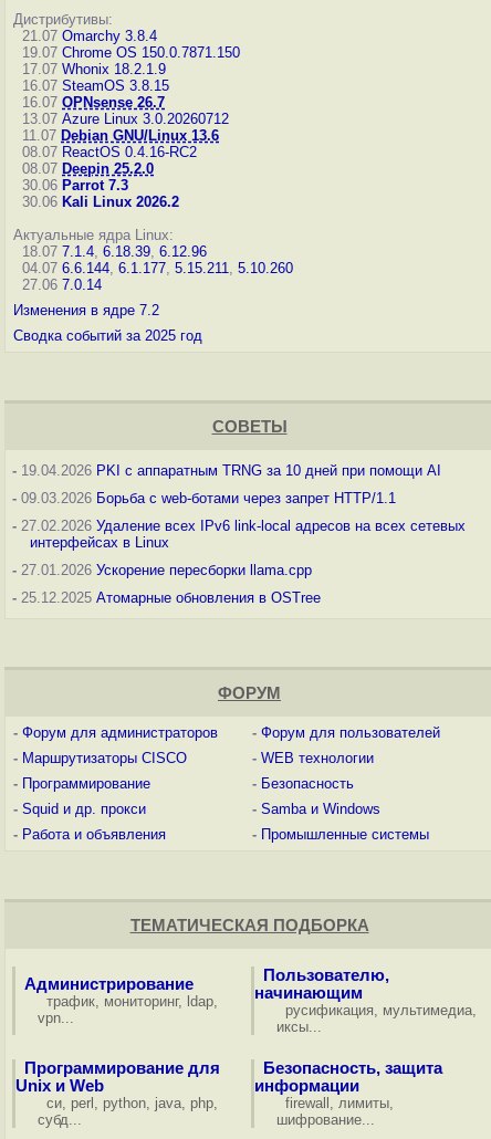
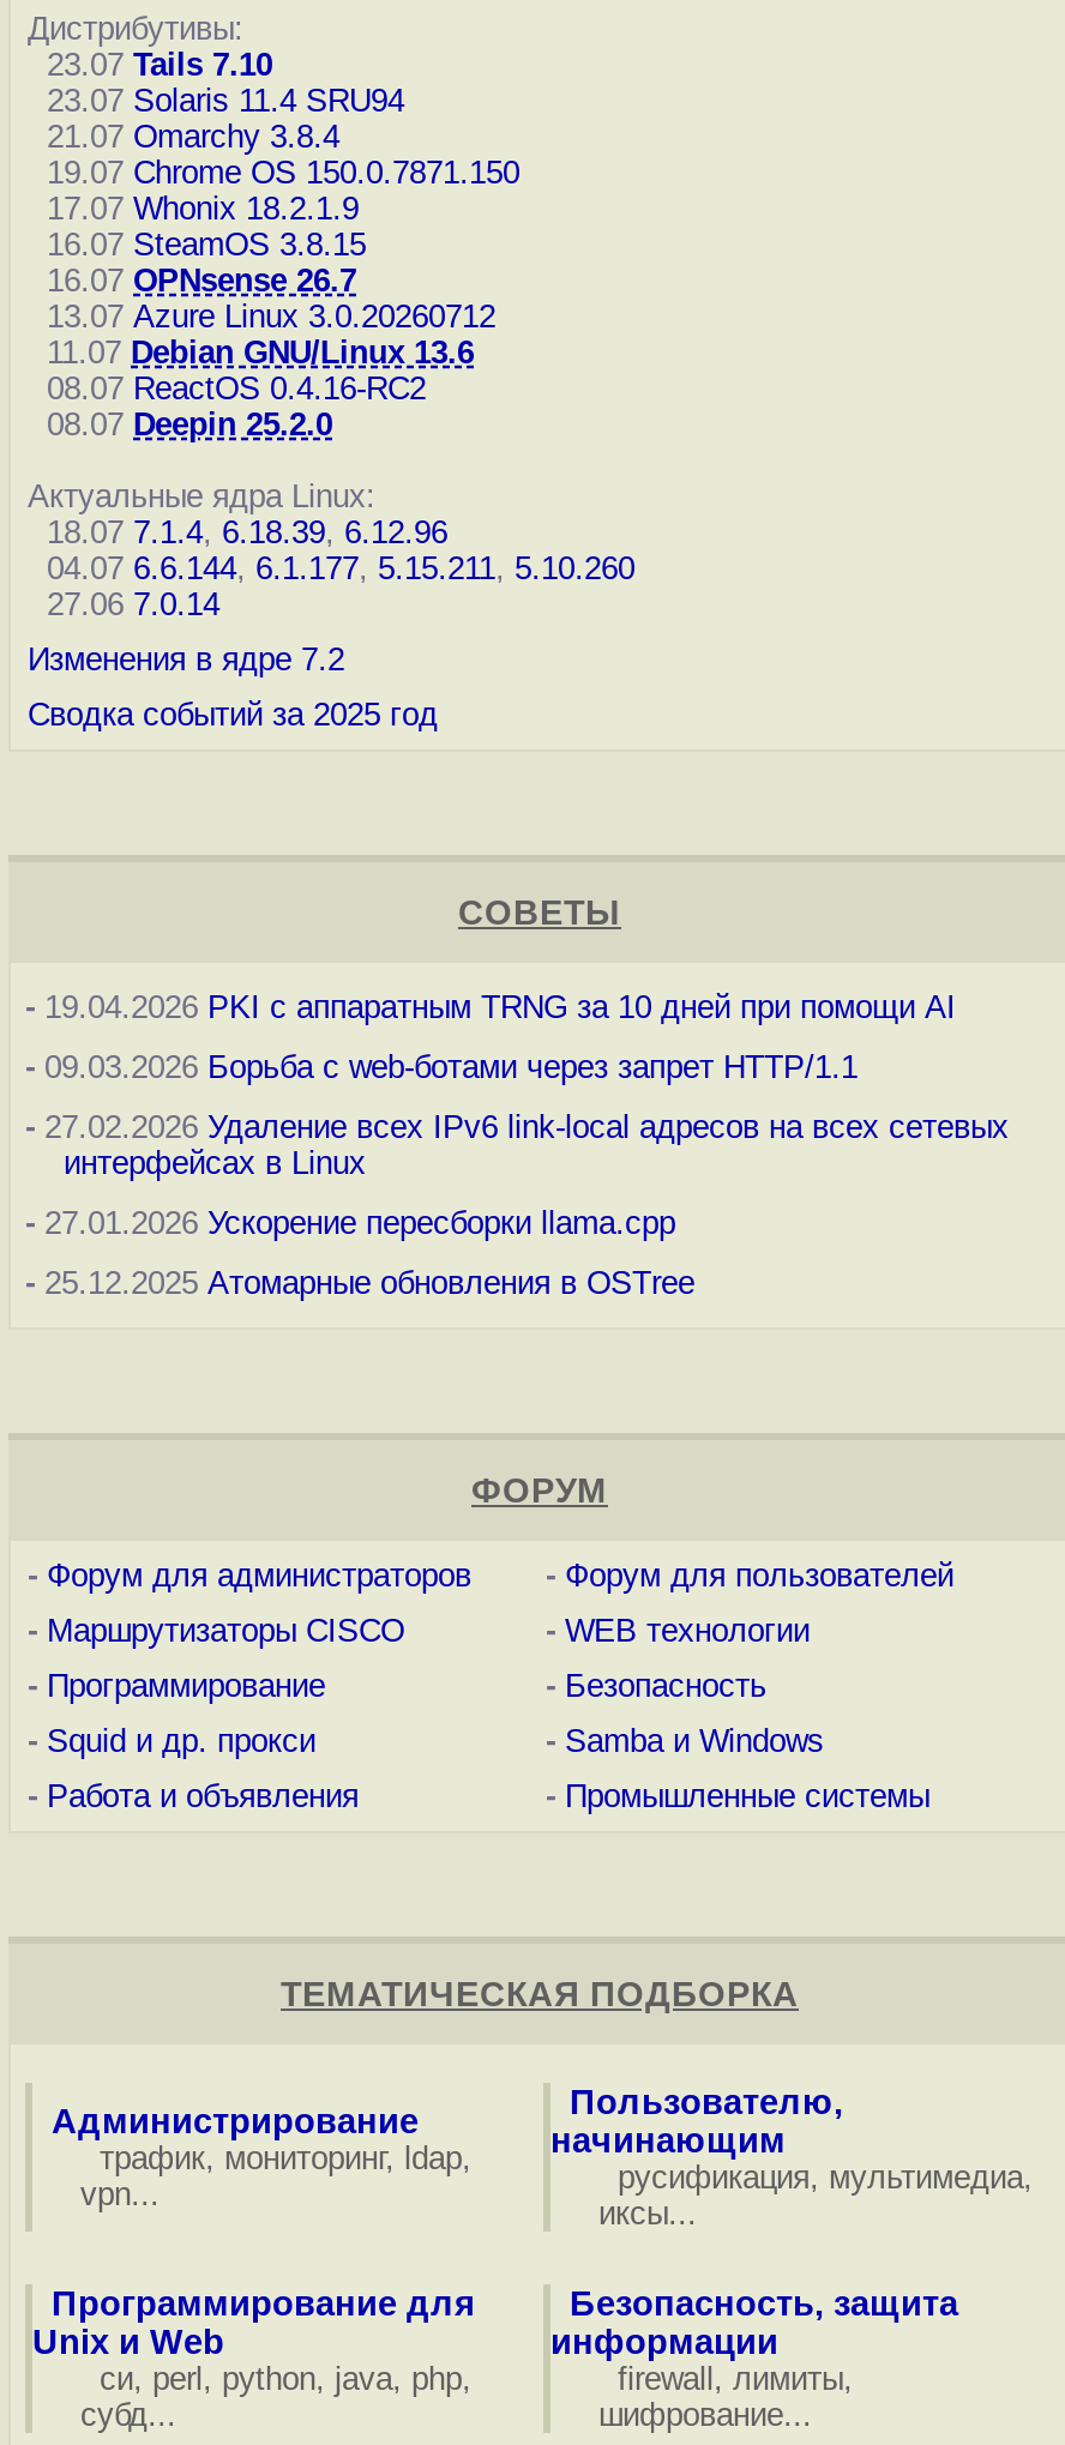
+ 23.07 Tails 7.10
+ 23.07 Solaris 11.4 SRU94

moved down: 21.07 Omarchy 3.8.4 | 19.07 Chrome OS 150.0.7871.150 | 17.07 Whonix 18.2.1.9 | ... | 08.07 ReactOS 0.4.16-RC2 | 08.07 Deepin 25.2.0

- 30.06 Parrot 7.3
- 30.06 Kali Linux 2026.2
